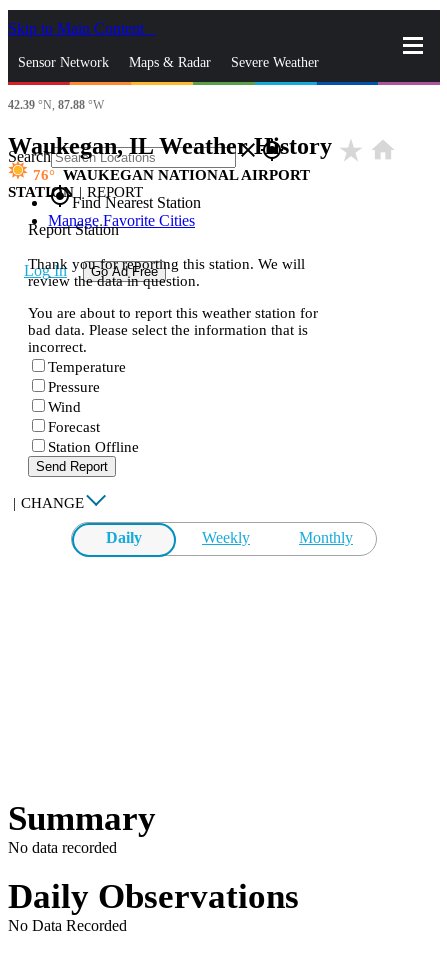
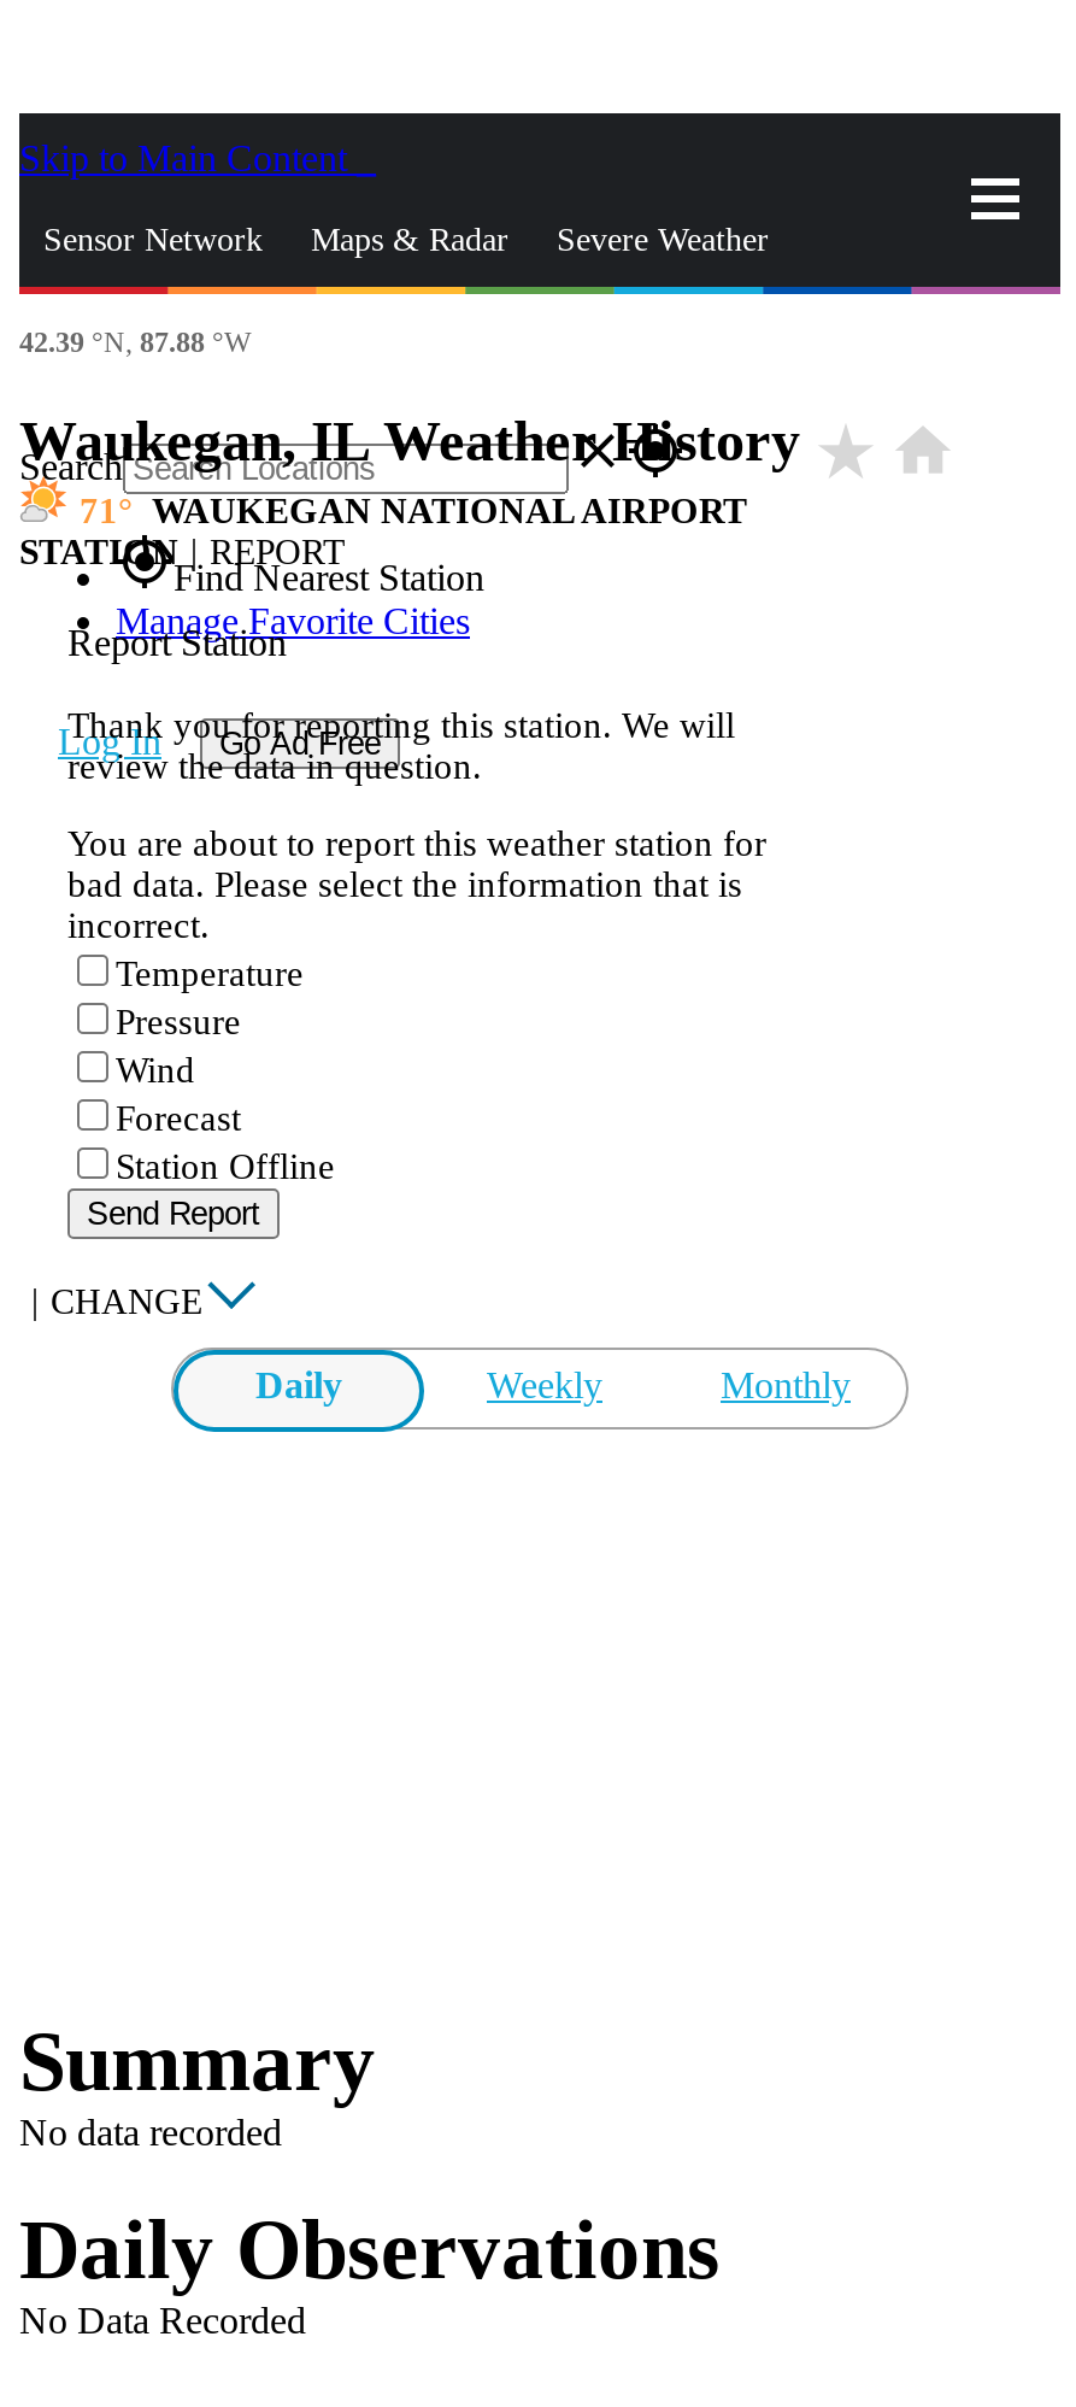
- 76 WAUKEGAN NATIONAL AIRPORT
+ 71 WAUKEGAN NATIONAL AIRPORT
